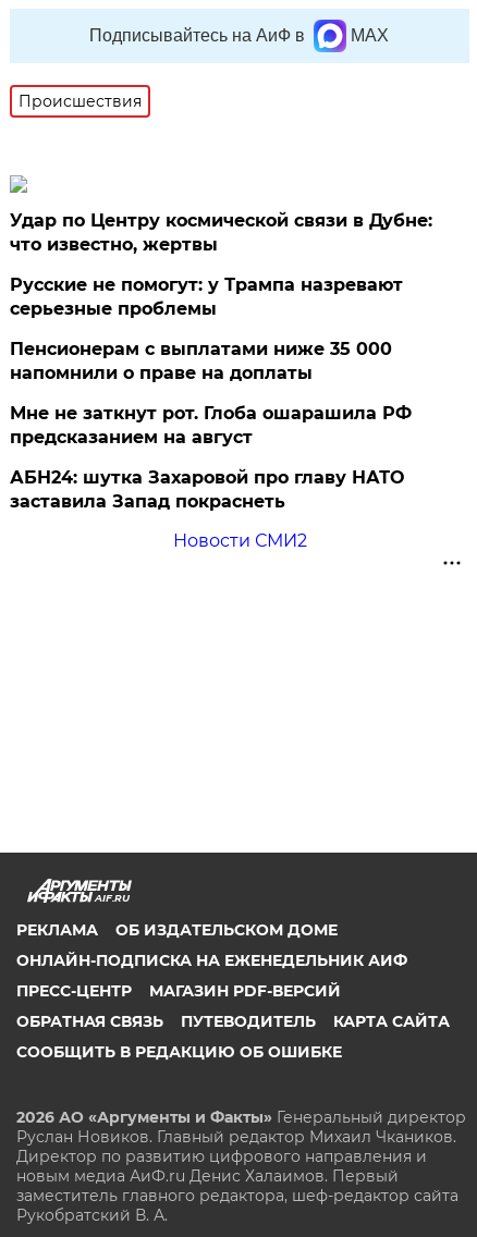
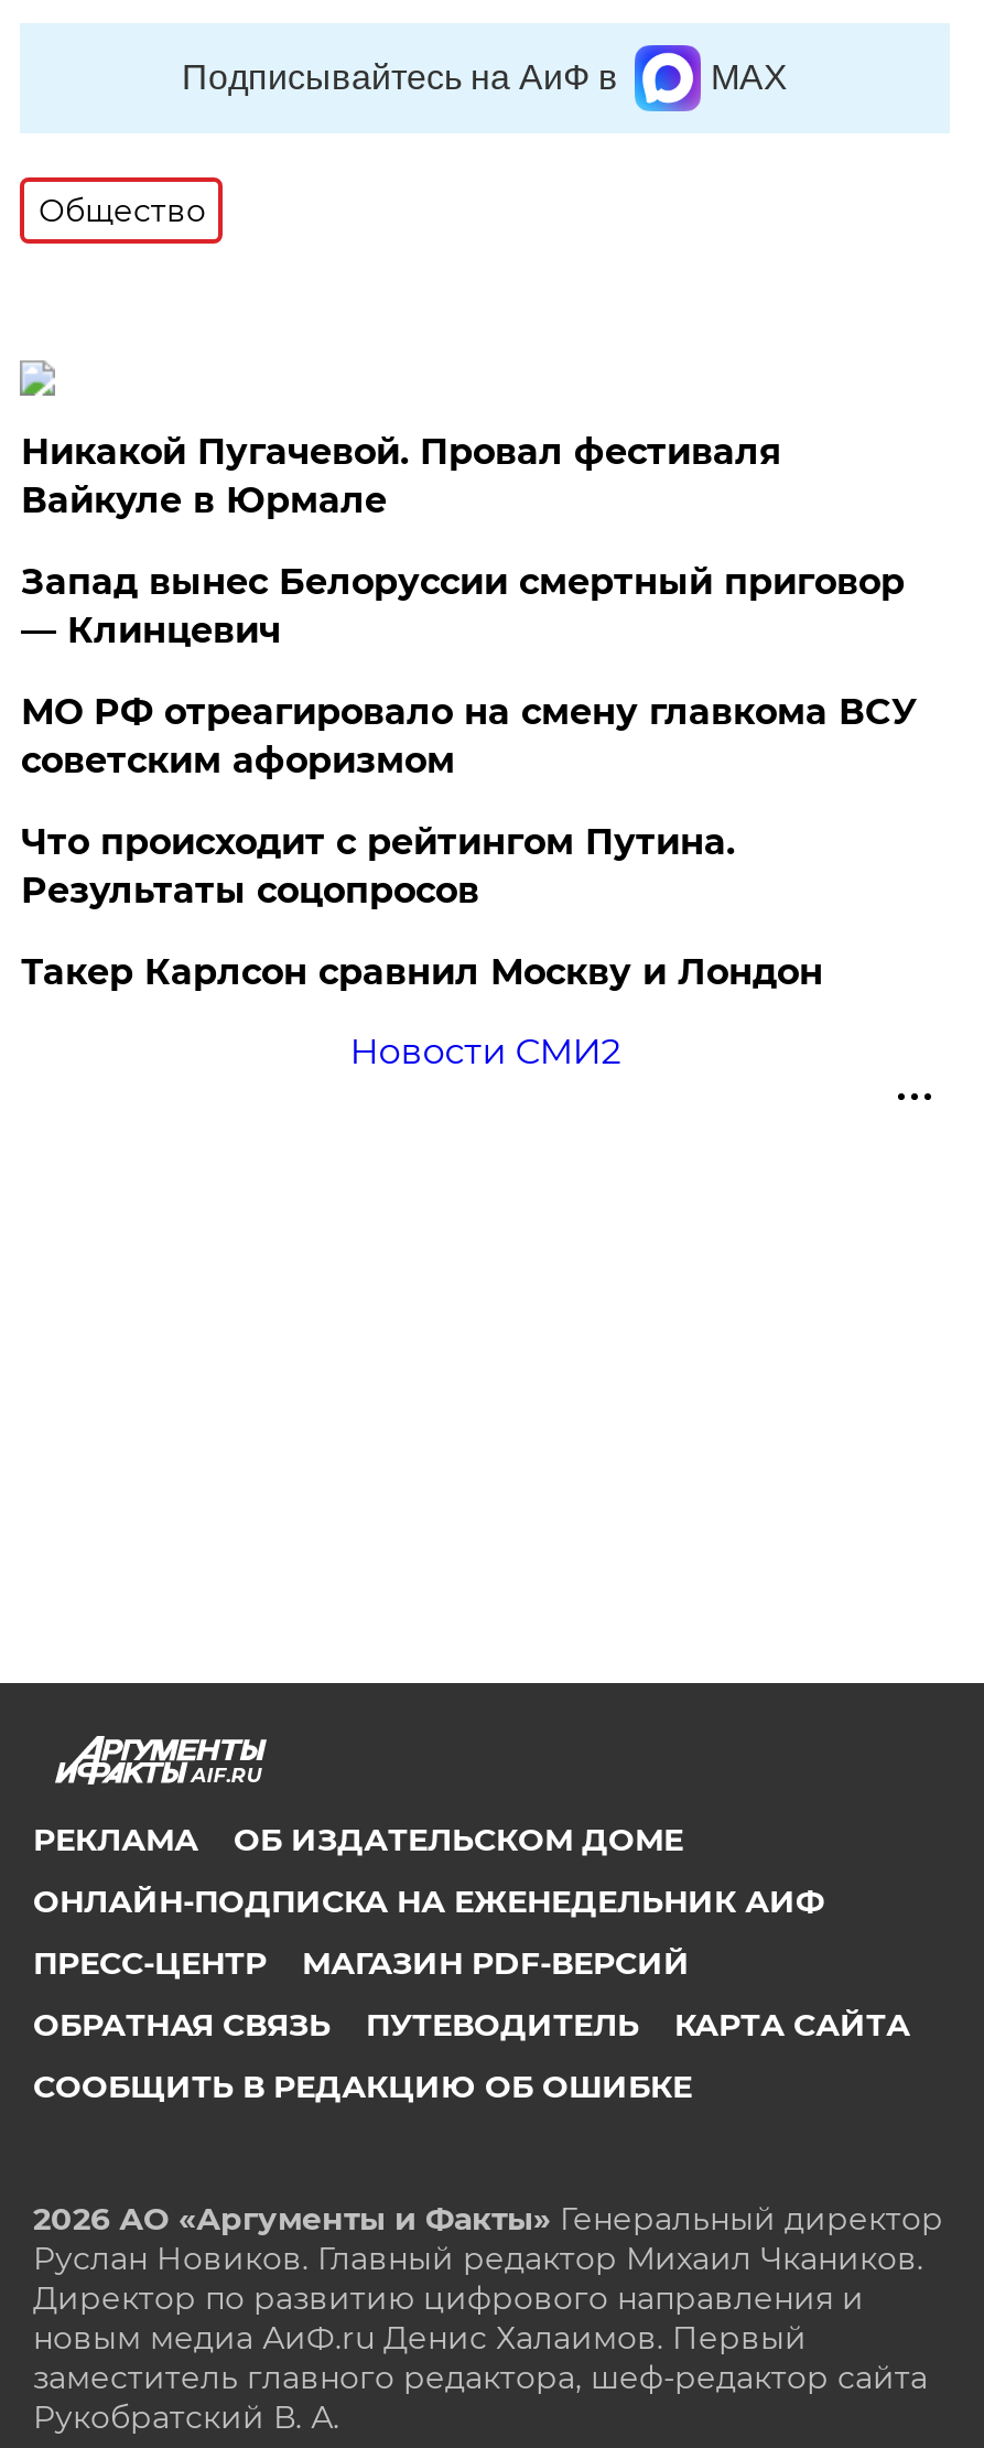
- Происшествия
+ Общество

- Удар по Центру космической связи в Дубне:
- что известно, жертвы
+ Никакой Пугачевой. Провал фестиваля
+ Вайкуле в Юрмале

- Русские не помогут: у Трампа назревают
- серьезные проблемы
+ Запад вынес Белоруссии смертный приговор
+ — Клинцевич

- Пенсионерам с выплатами ниже 35 000
- напомнили о праве на доплаты
+ МО РФ отреагировало на смену главкома ВСУ
+ советским афоризмом

- Мне не заткнут рот. Глоба ошарашила РФ
- предсказанием на август
+ Что происходит с рейтингом Путина.
+ Результаты соцопросов

- АБН24: шутка Захаровой про главу НАТО
- заставила Запад покраснеть
+ Такер Карлсон сравнил Москву и Лондон
